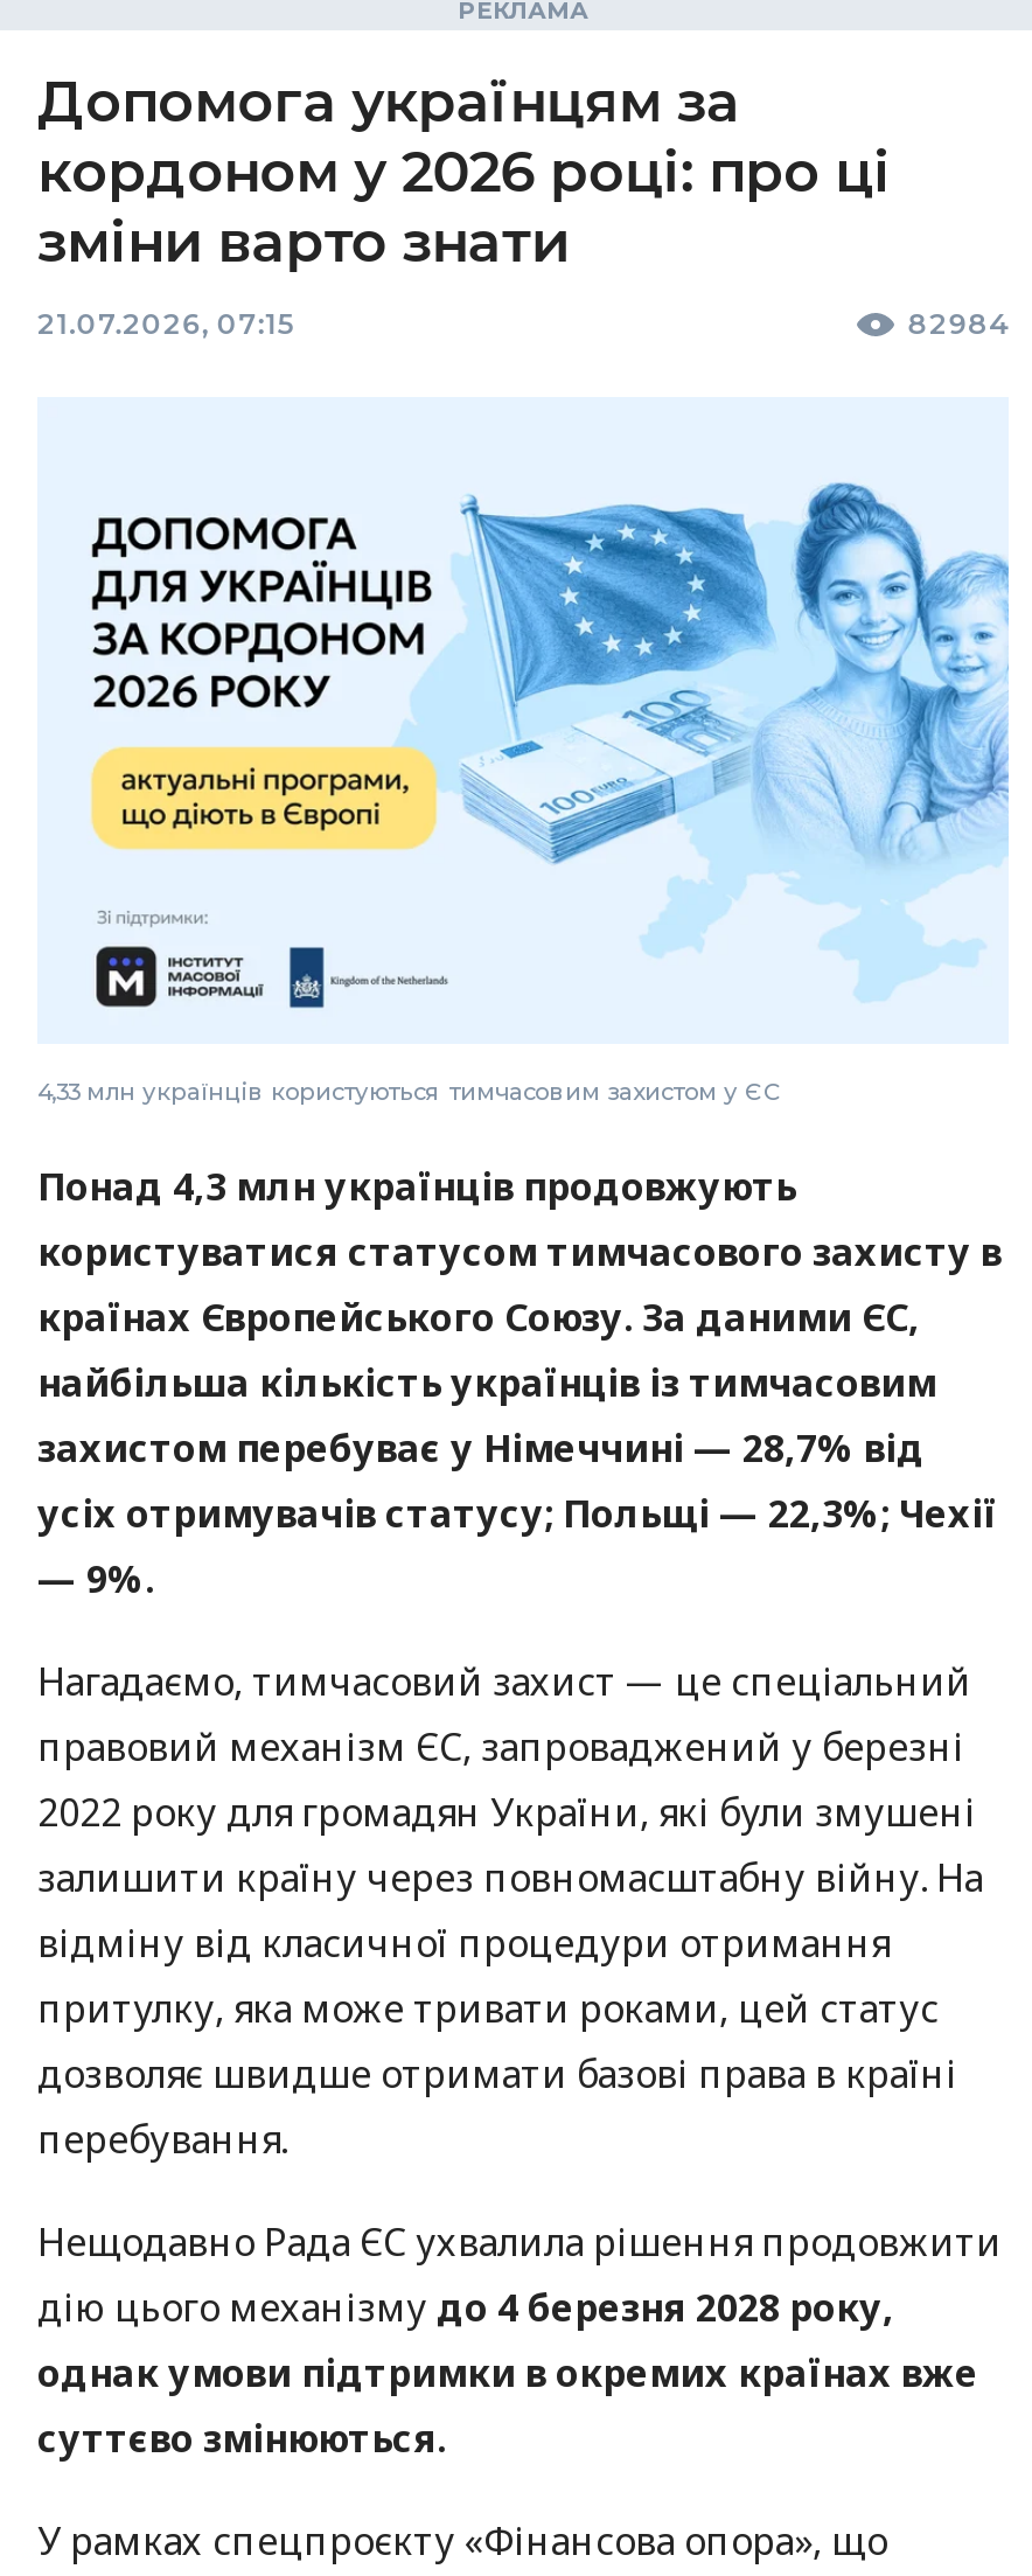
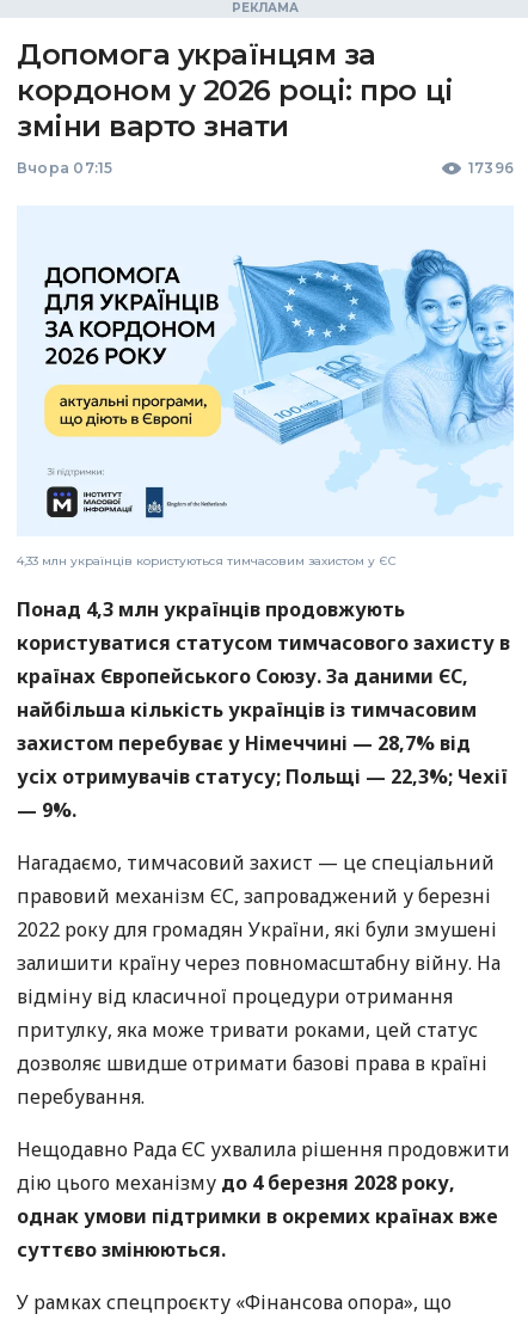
- 21.07.2026, 07:15
- 82984
+ Вчора 07:15
+ 17396
